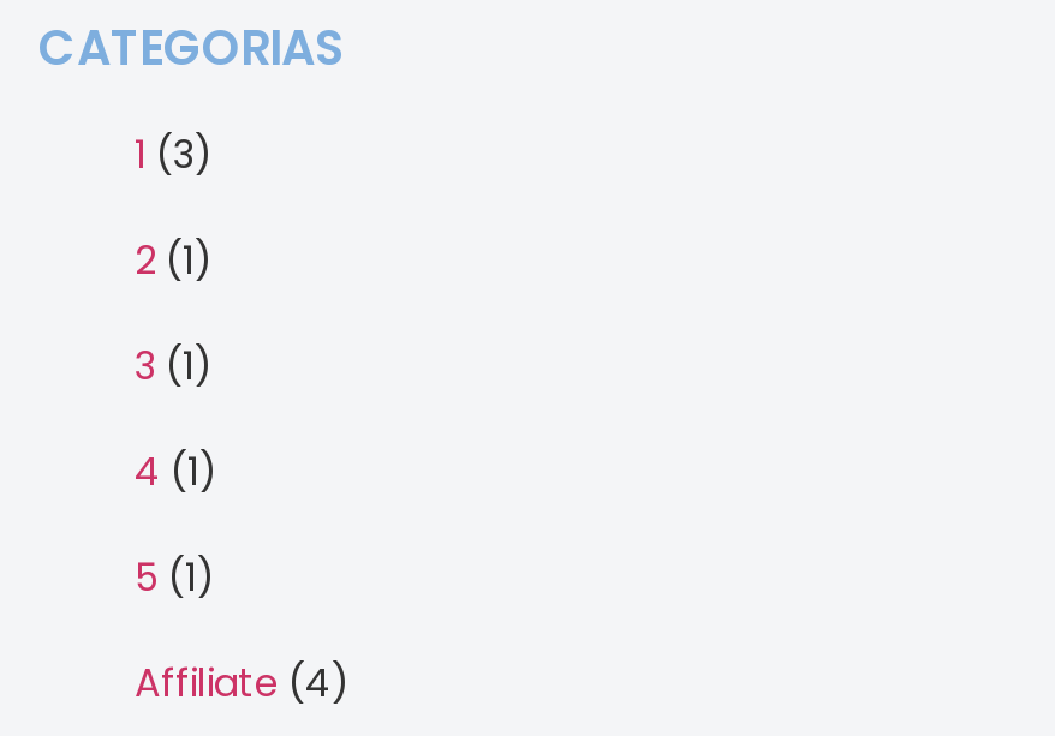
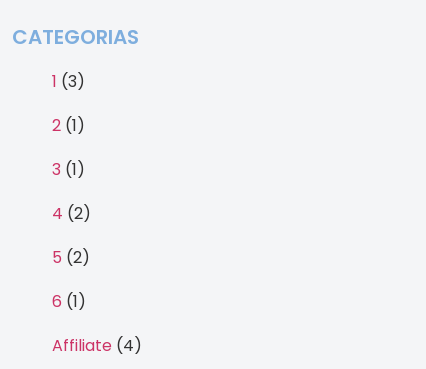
- 4 (1)
- 5 (1)
+ 4 (2)
+ 5 (2)
+ 6 (1)
